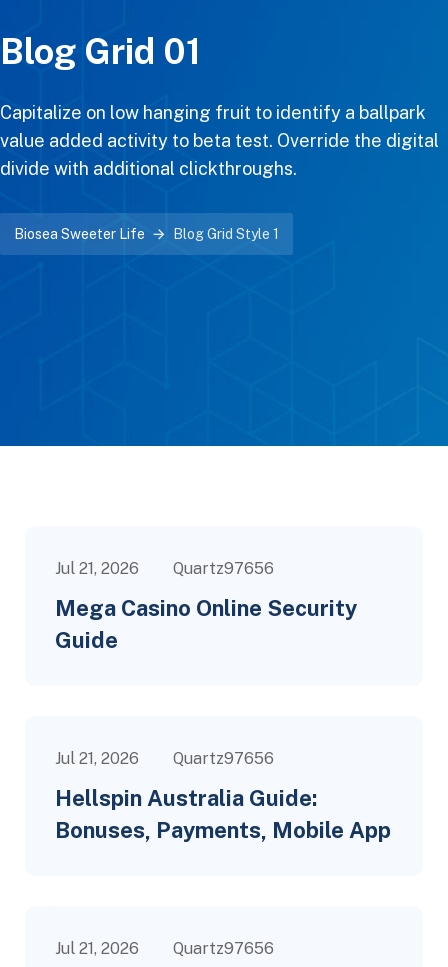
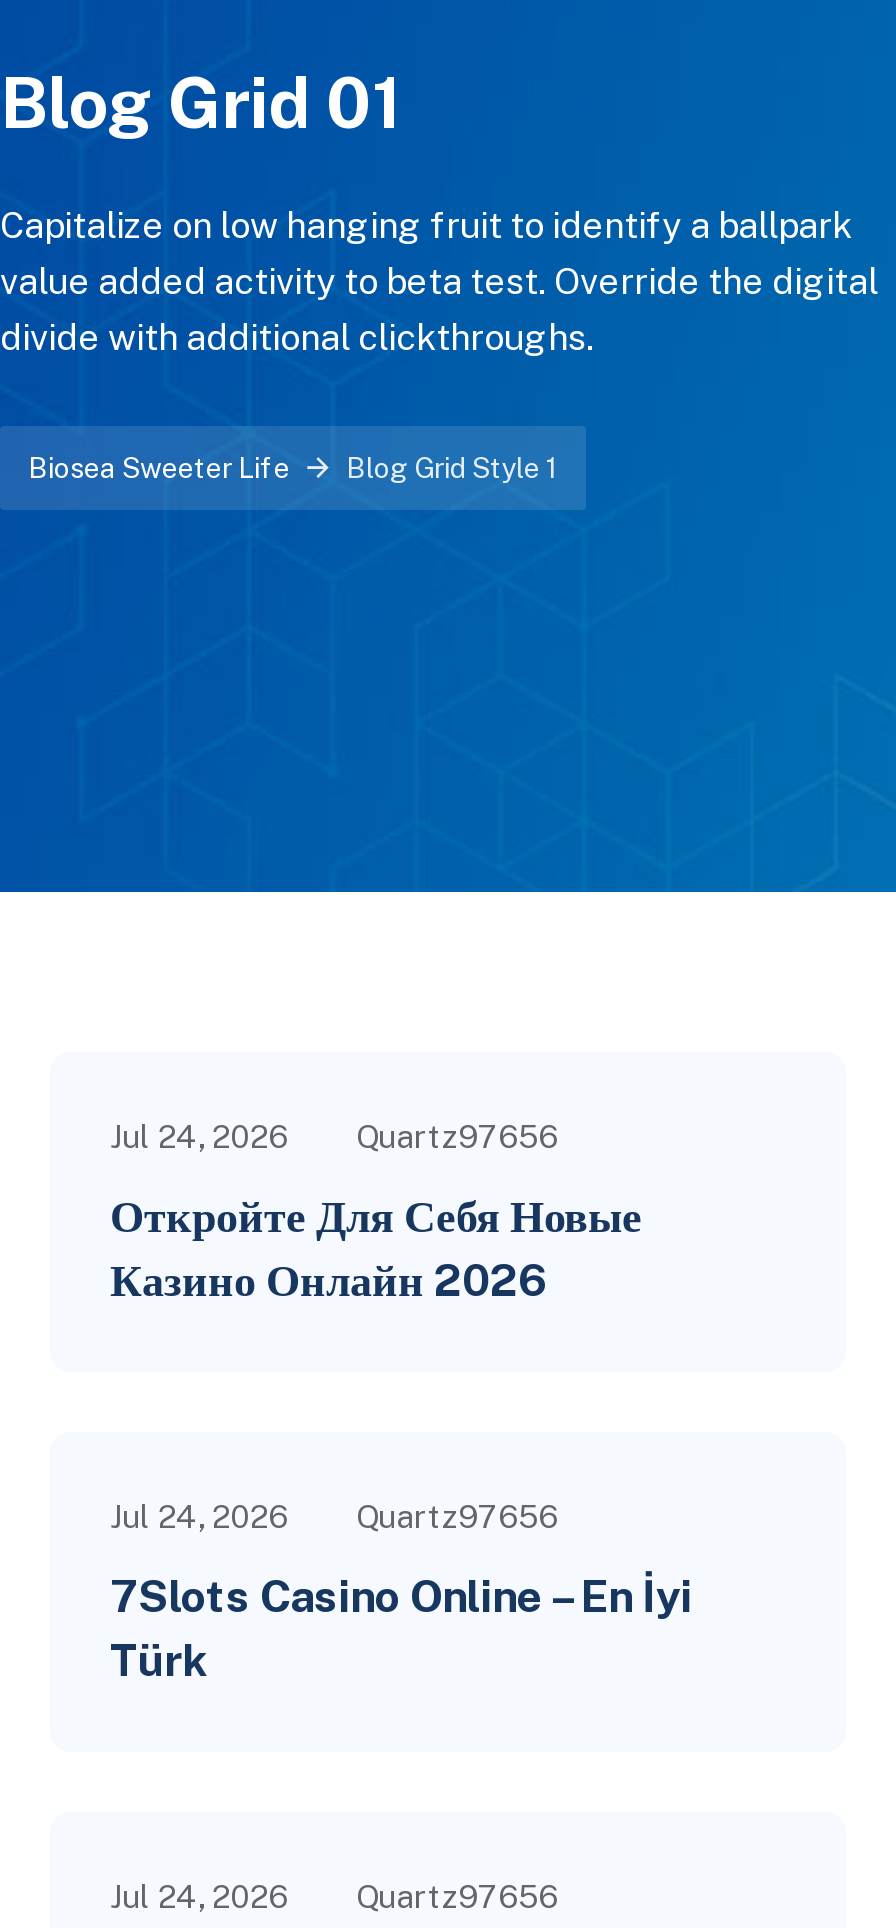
- Jul 21, 2026 Quartz97656
+ Jul 24, 2026 Quartz97656

- Mega Casino Online Security
- Guide
+ Откройте Для Себя Новые
+ Казино Онлайн 2026

- Jul 21, 2026 Quartz97656
+ Jul 24, 2026 Quartz97656

- Hellspin Australia Guide:
- Bonuses, Payments, Mobile App
+ 7Slots Casino Online – En İyi
+ Türk

- Jul 21, 2026 Quartz97656
+ Jul 24, 2026 Quartz97656
